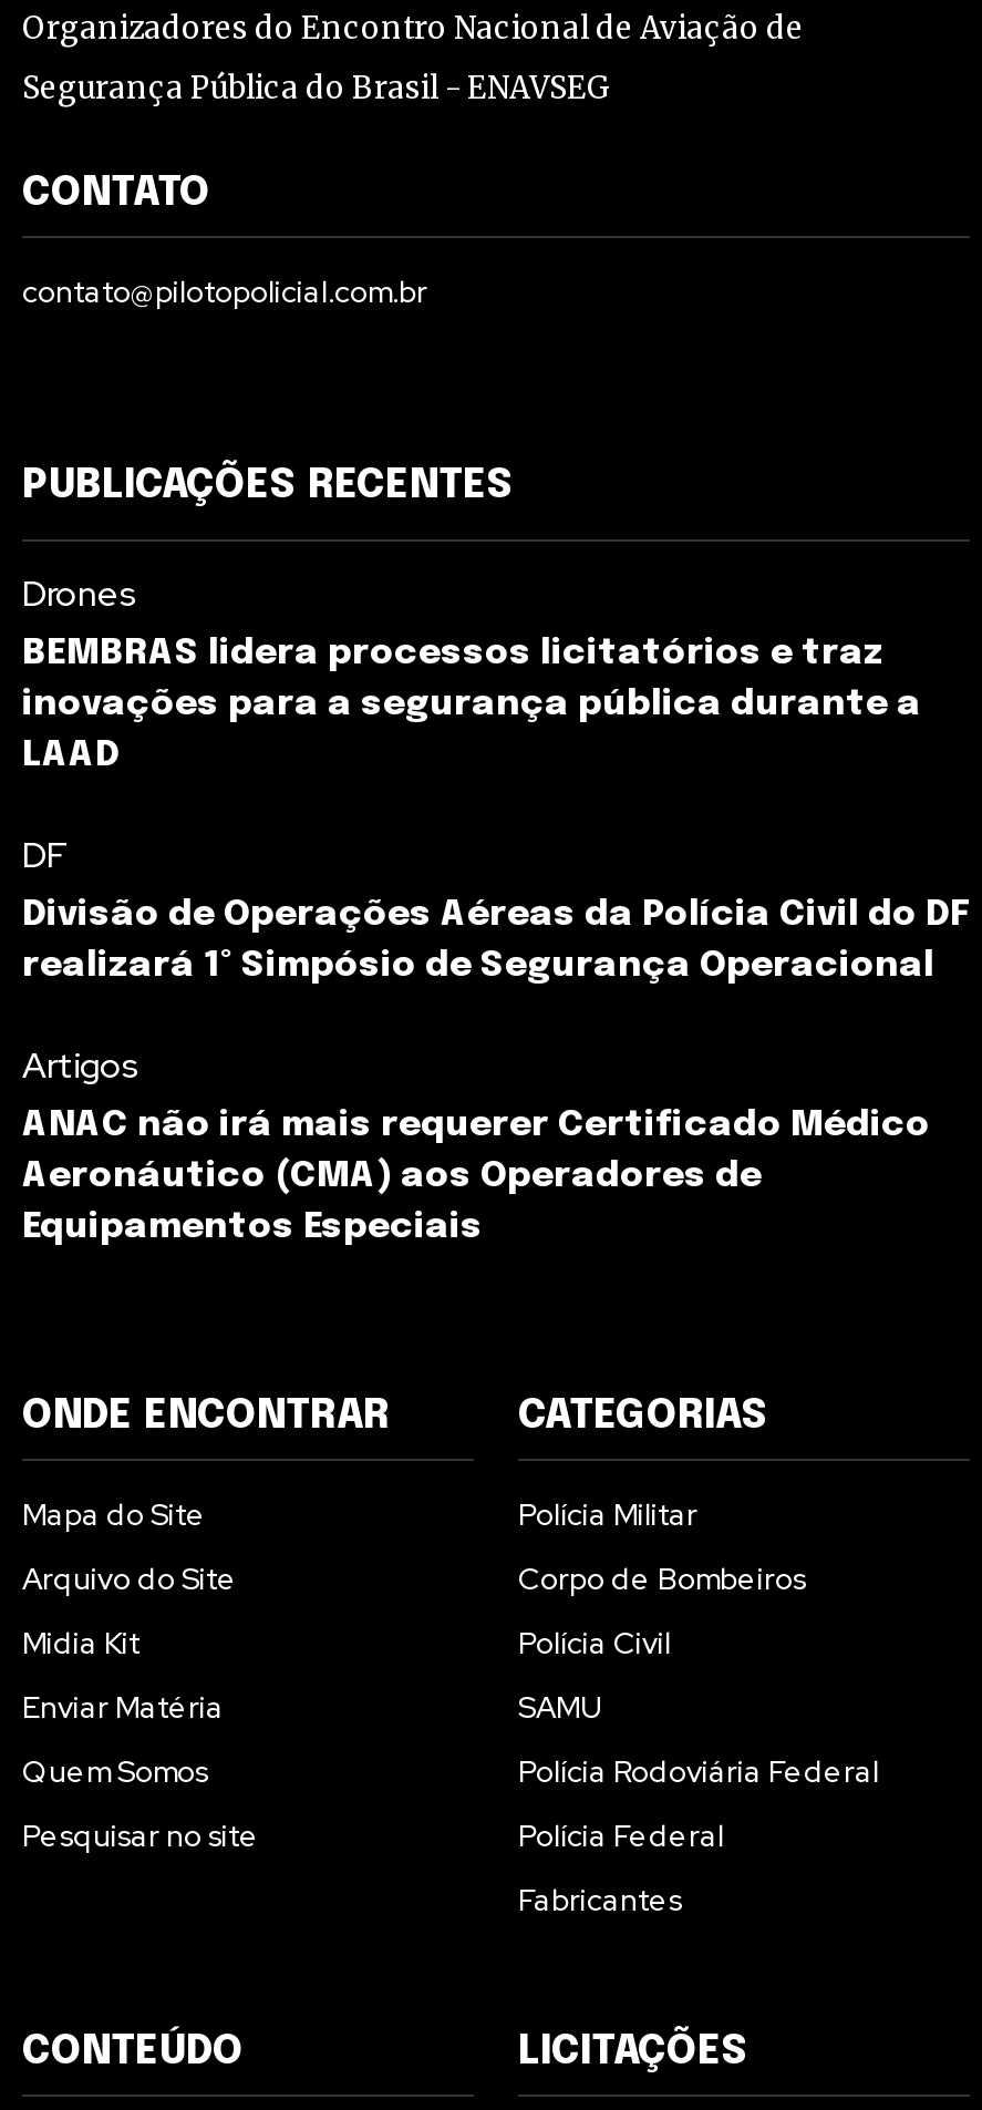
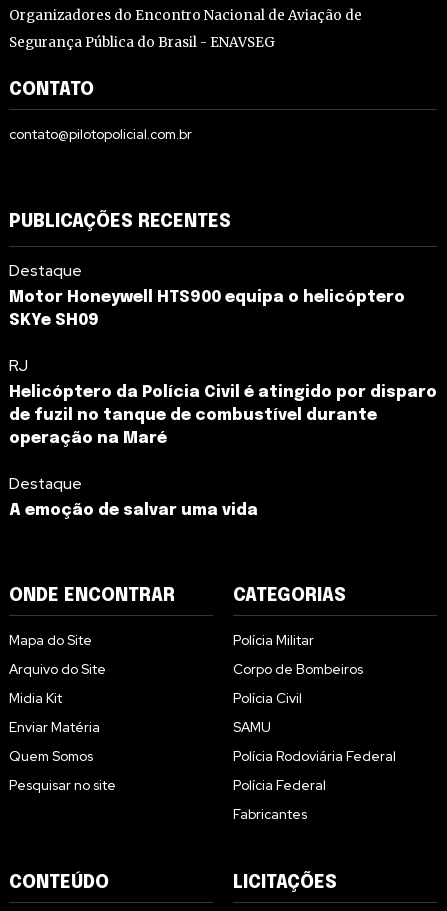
- Drones
- BEMBRAS lidera processos licitatórios e traz
- inovações para a segurança pública durante a
- LAAD
+ Destaque
+ Motor Honeywell HTS900 equipa o helicóptero
+ SKYe SH09

- DF
- Divisão de Operações Aéreas da Polícia Civil do DF
- realizará 1º Simpósio de Segurança Operacional
+ RJ
+ Helicóptero da Polícia Civil é atingido por disparo
+ de fuzil no tanque de combustível durante
+ operação na Maré

- Artigos
- ANAC não irá mais requerer Certificado Médico
- Aeronáutico (CMA) aos Operadores de
- Equipamentos Especiais
+ Destaque
+ A emoção de salvar uma vida
